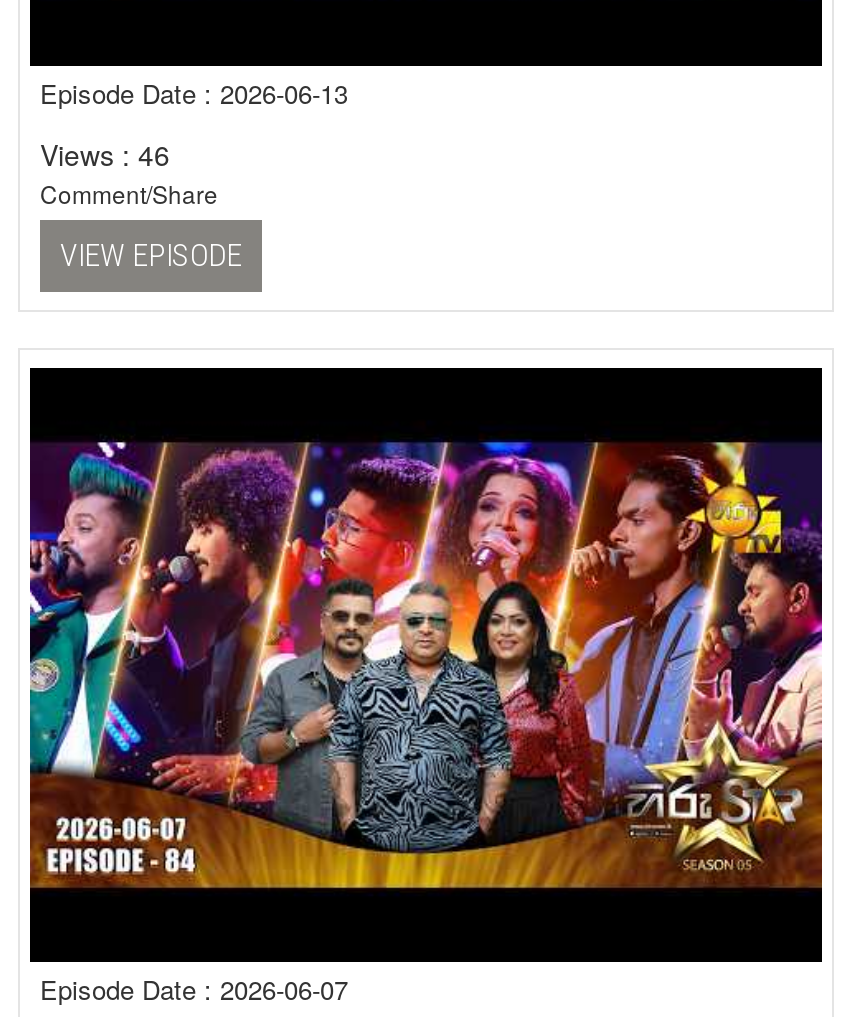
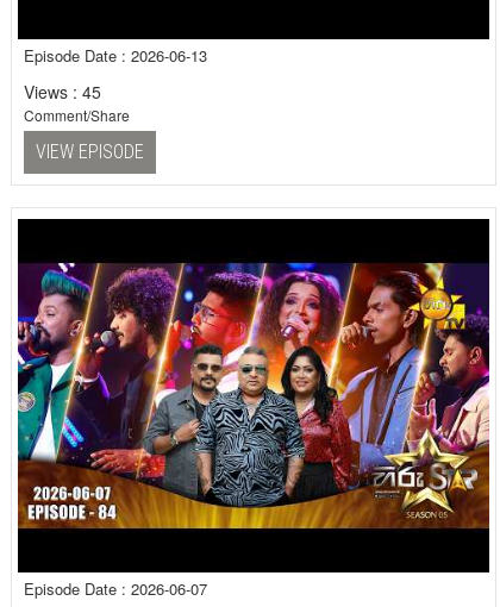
- Views : 46
+ Views : 45
